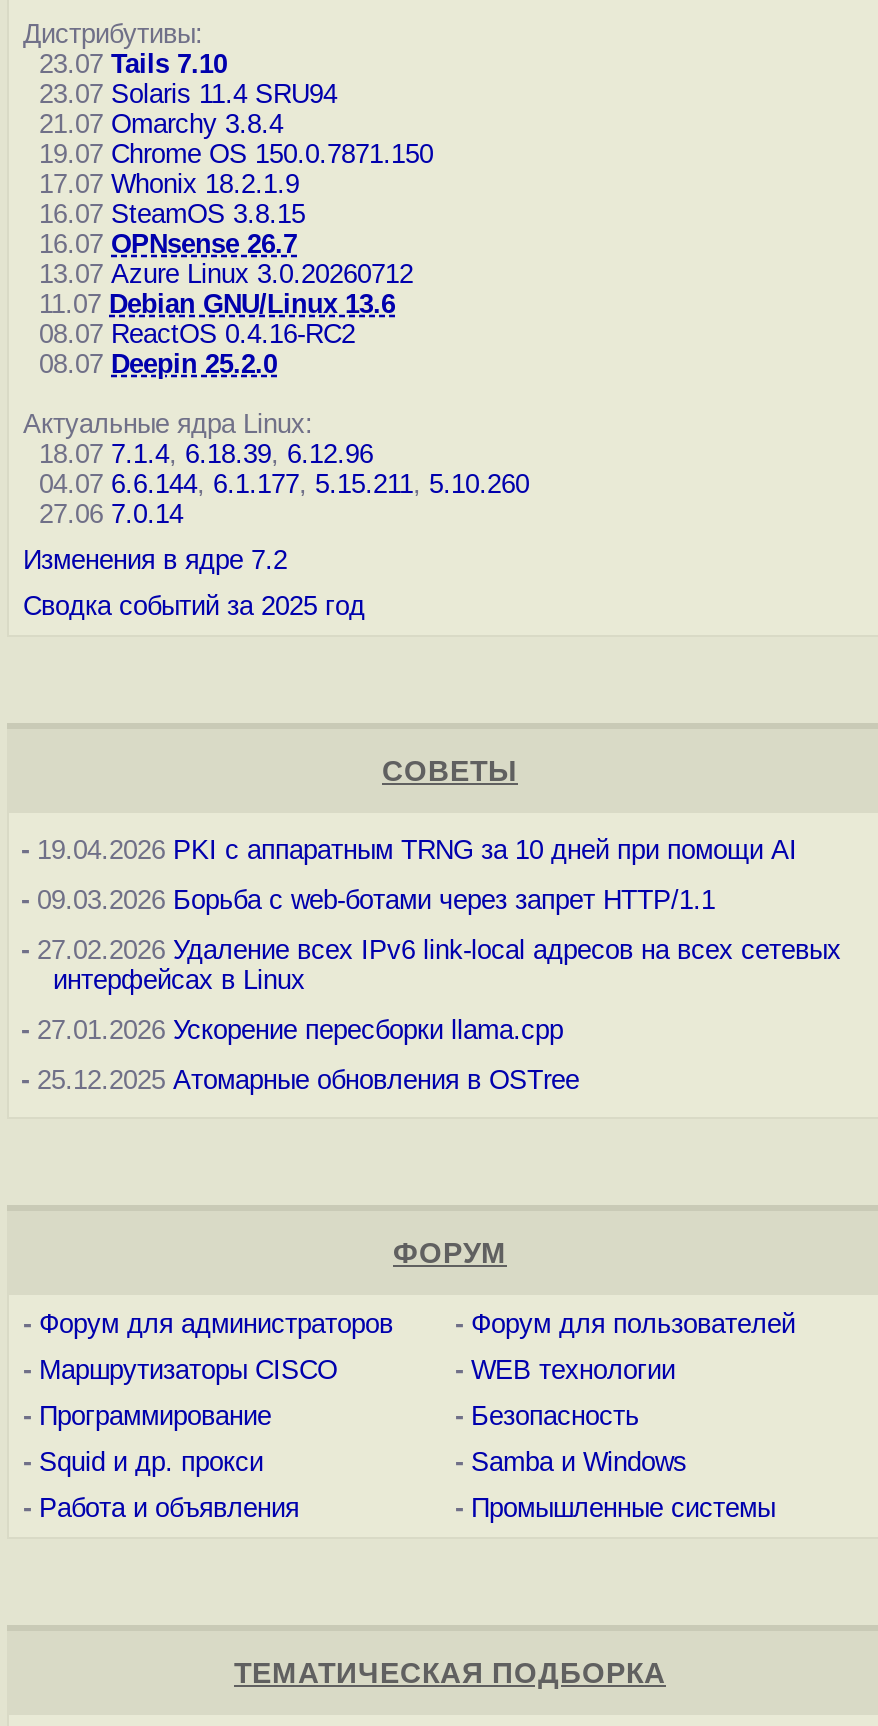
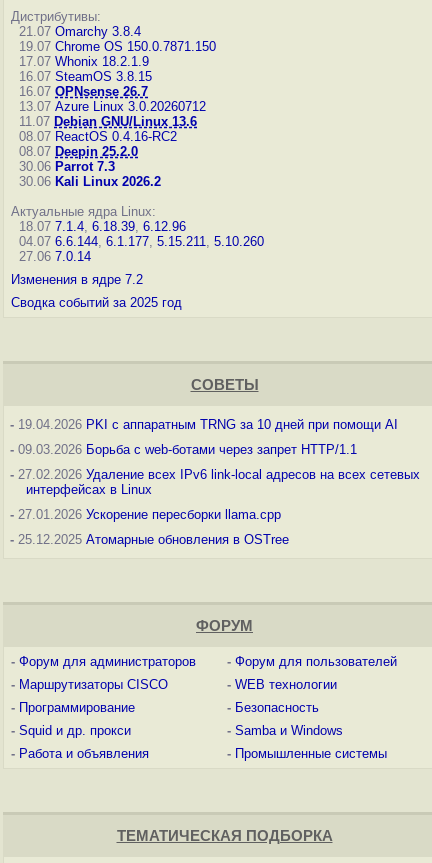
- 23.07 Tails 7.10
- 23.07 Solaris 11.4 SRU94

moved up: 21.07 Omarchy 3.8.4 | 19.07 Chrome OS 150.0.7871.150 | 17.07 Whonix 18.2.1.9 | ... | 08.07 ReactOS 0.4.16-RC2 | 08.07 Deepin 25.2.0

+ 30.06 Parrot 7.3
+ 30.06 Kali Linux 2026.2
